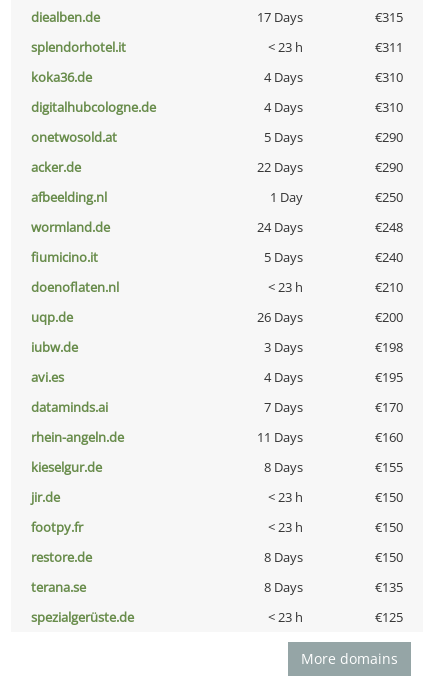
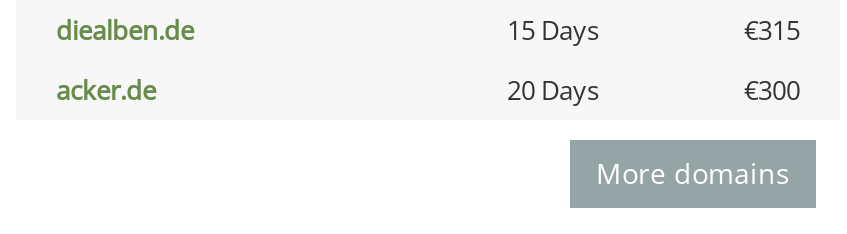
- 17 Days
+ 15 Days

- splendorhotel.it
- < 23 h
- €311
- koka36.de
- 4 Days
- €310
- digitalhubcologne.de
- 4 Days
- €310
- onetwosold.at
- 5 Days
- €290

- 22 Days
- €290
- afbeelding.nl
- 1 Day
- €250
- wormland.de
- 24 Days
- €248
- fiumicino.it
- 5 Days
- €240
- doenoflaten.nl
- < 23 h
- €210
- uqp.de
- 26 Days
- €200
- iubw.de
- 3 Days
- €198
- avi.es
- 4 Days
- €195
- dataminds.ai
- 7 Days
- €170
- rhein-angeln.de
- 11 Days
- €160
- kieselgur.de
- 8 Days
- €155
- jir.de
- < 23 h
- €150
- footpy.fr
- < 23 h
- €150
- restore.de
- 8 Days
- €150
- terana.se
- 8 Days
- €135
- spezialgerüste.de
- < 23 h
- €125
+ 20 Days
+ €300
